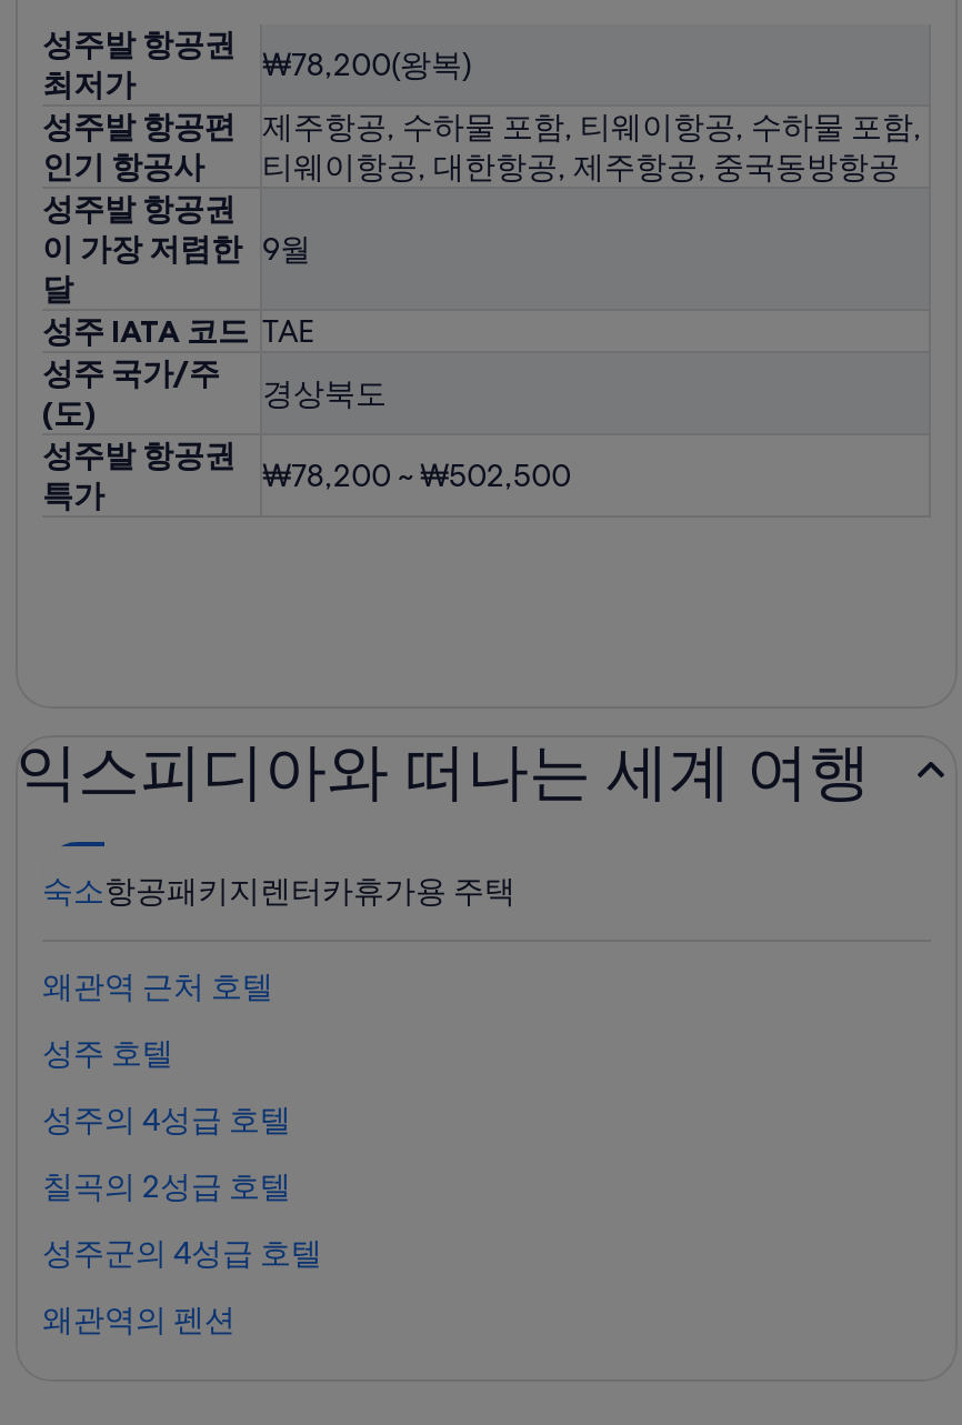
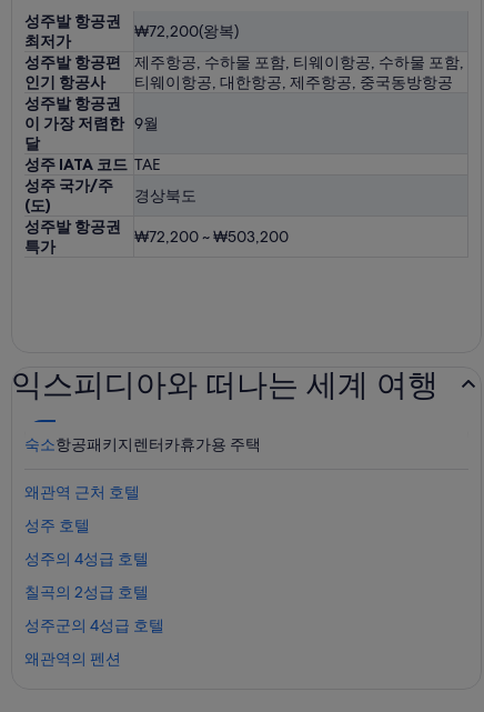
- 성주발 항공권 ₩78,200(왕복)
+ 성주발 항공권 ₩72,200(왕복)

- 성주발 항공권 ₩78,200 ~ ₩502,500
+ 성주발 항공권 ₩72,200 ~ ₩503,200
